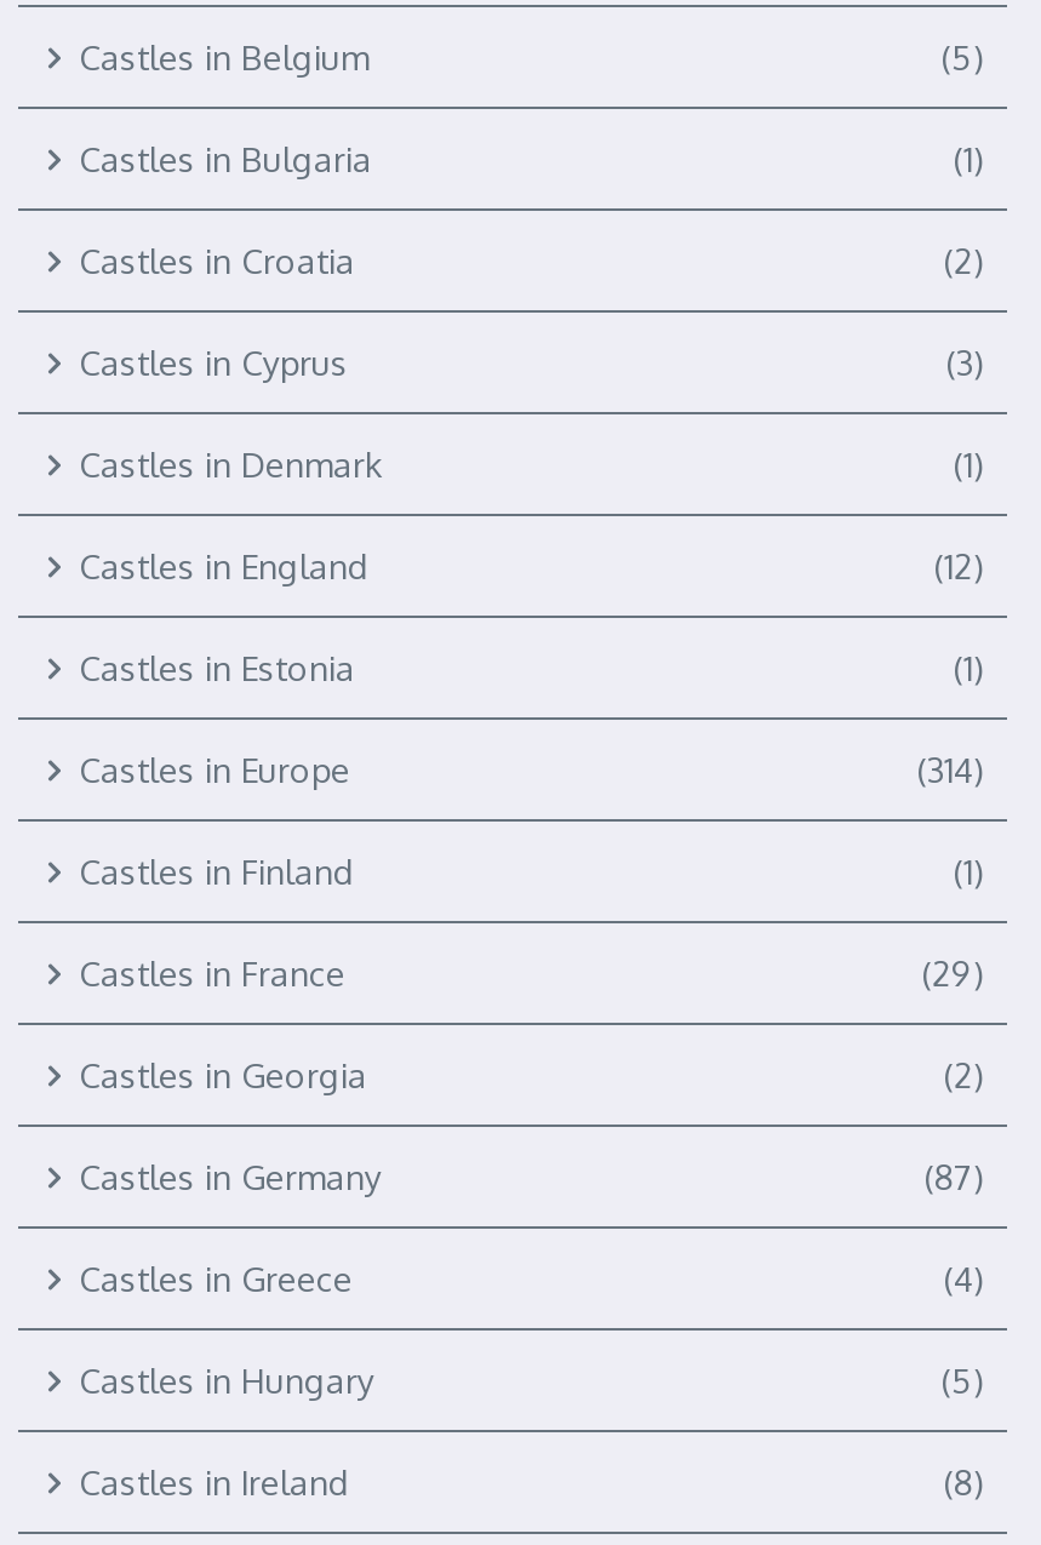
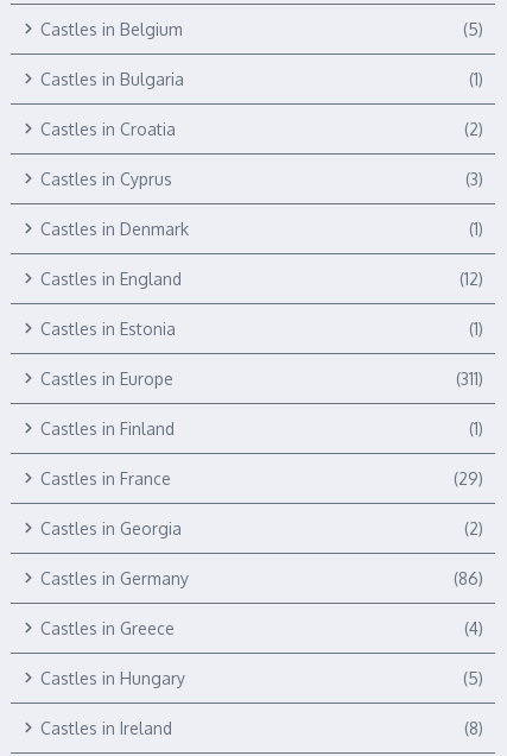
- (314)
+ (311)

- (87)
+ (86)
